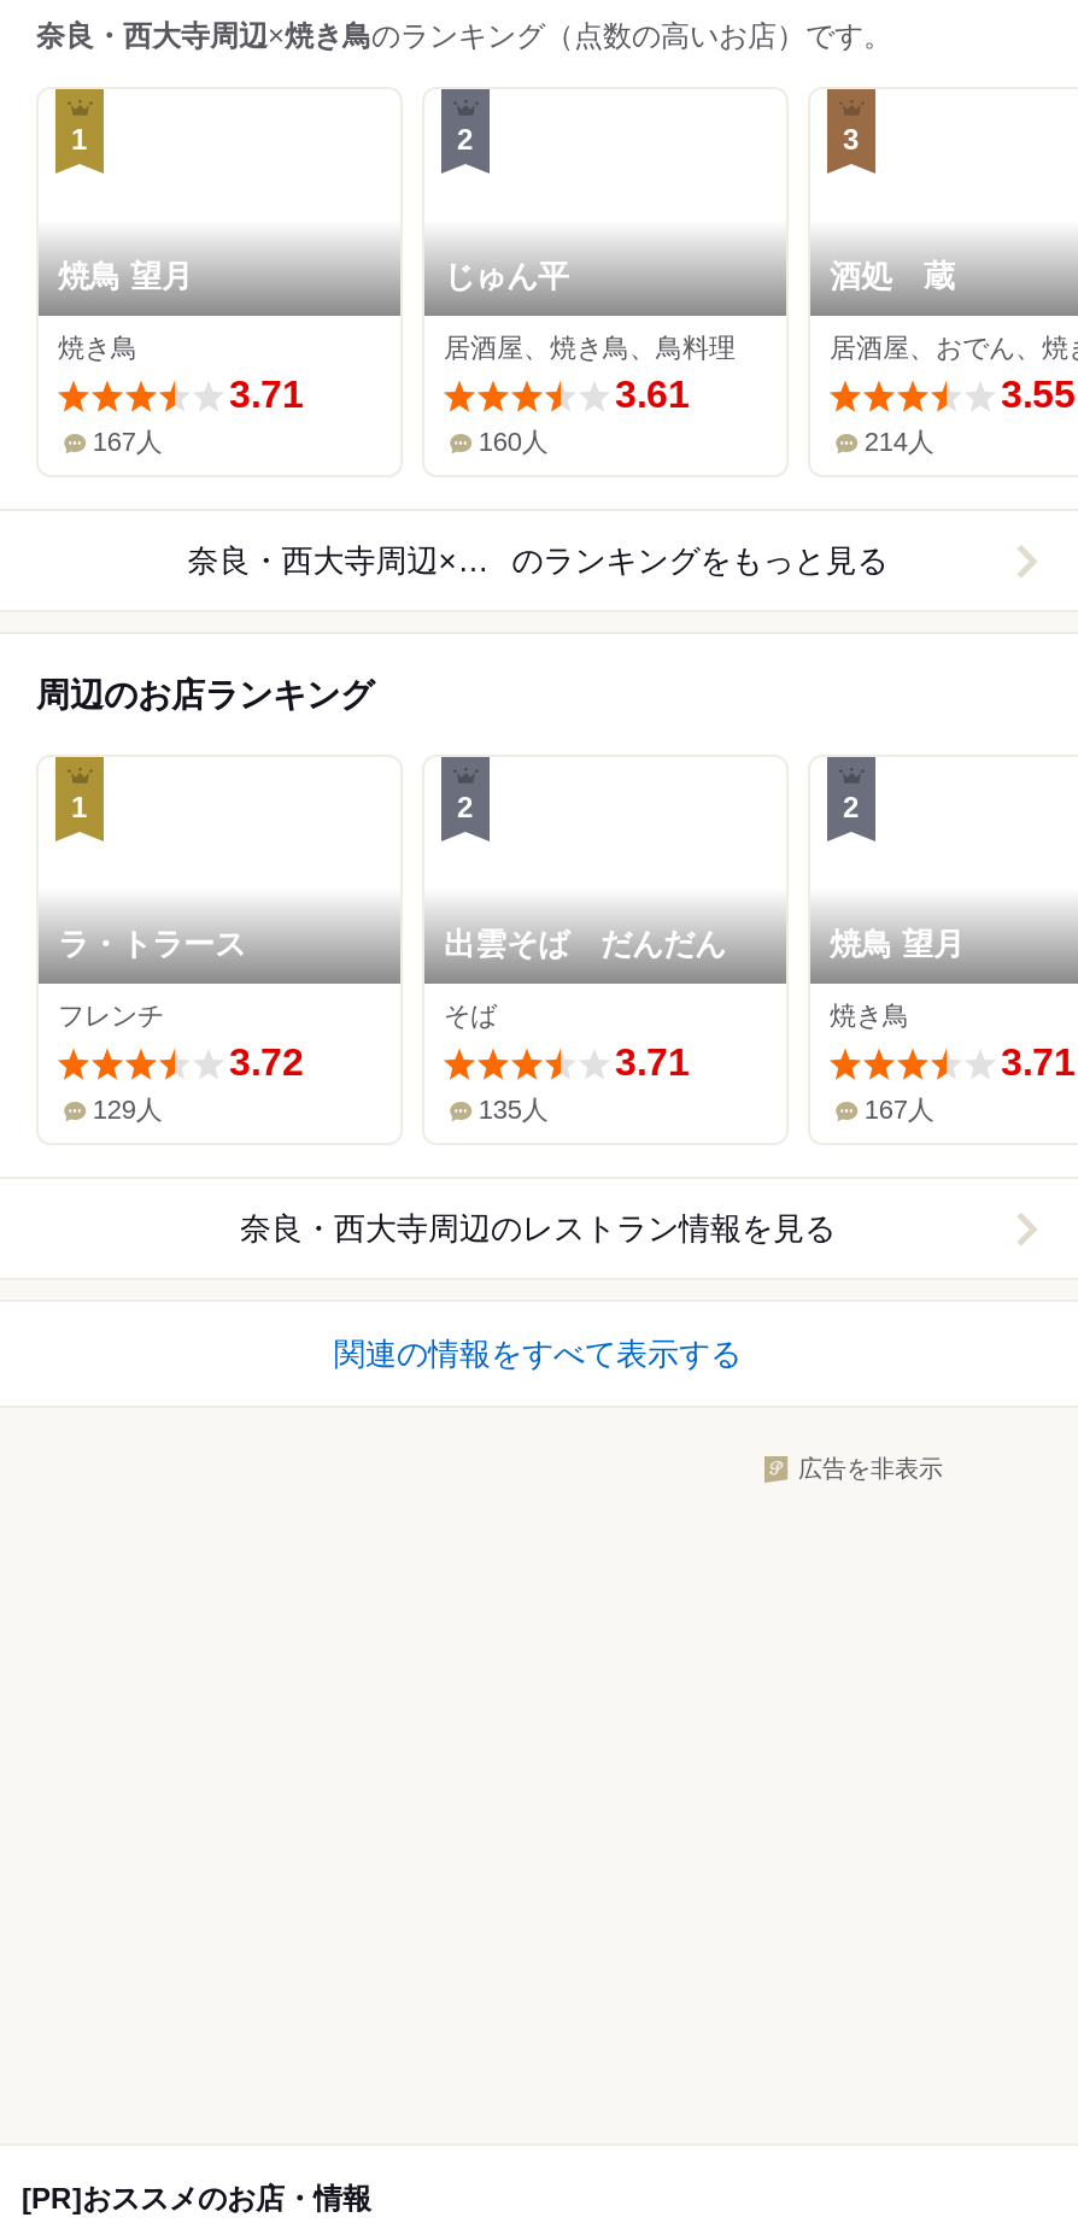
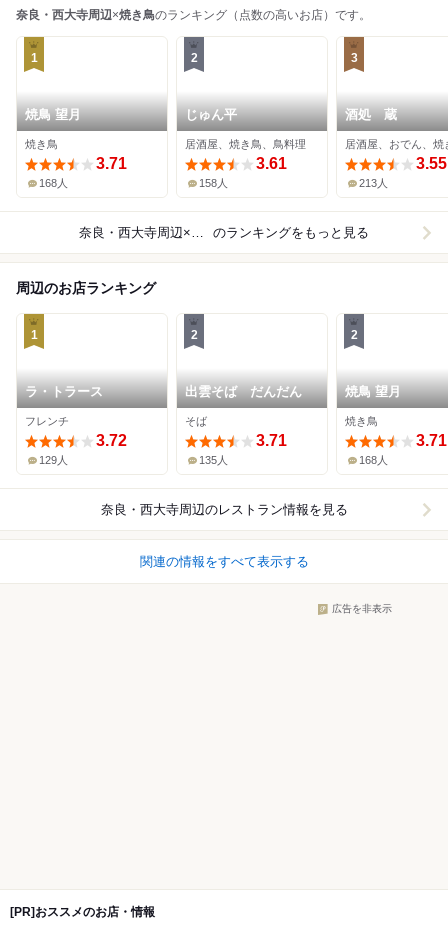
- 167人
+ 168人

- 160人
+ 158人

- 214人
+ 213人

- 167人
+ 168人
